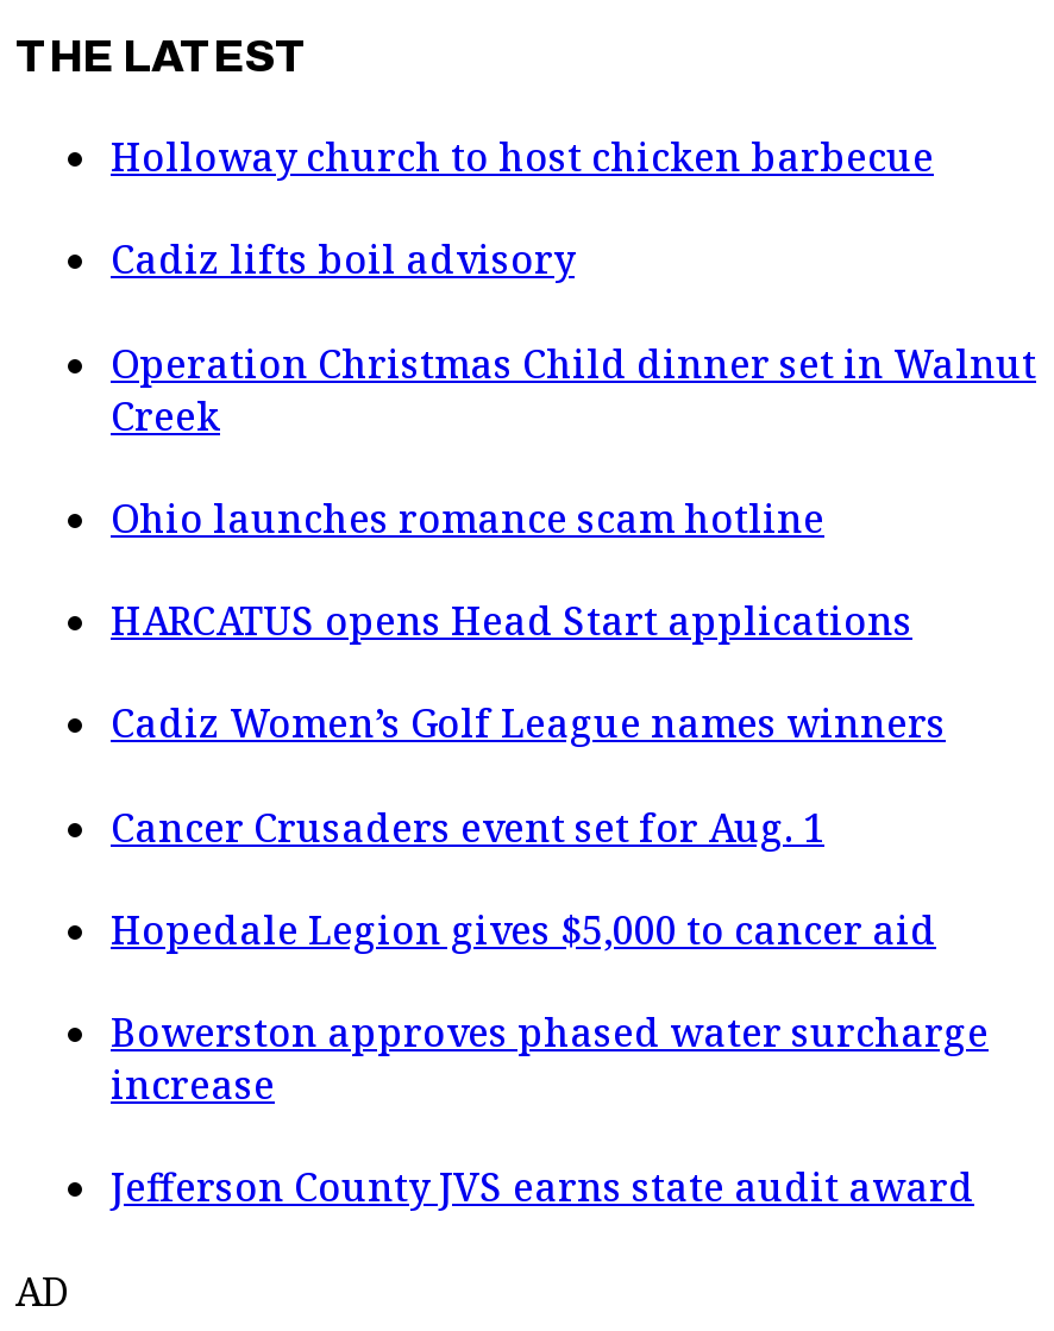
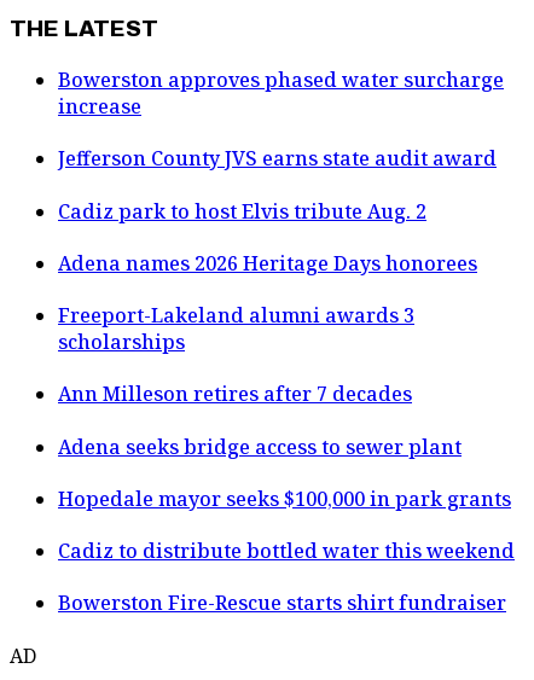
- Holloway church to host chicken barbecue
- Cadiz lifts boil advisory
- Operation Christmas Child dinner set in Walnut
- Creek
- Ohio launches romance scam hotline
- HARCATUS opens Head Start applications
- Cadiz Women’s Golf League names winners
- Cancer Crusaders event set for Aug. 1
- Hopedale Legion gives $5,000 to cancer aid

moved up: Bowerston approves phased water surcharge | increase | Jefferson County JVS earns state audit award

+ Cadiz park to host Elvis tribute Aug. 2
+ Adena names 2026 Heritage Days honorees
+ Freeport-Lakeland alumni awards 3
+ scholarships
+ Ann Milleson retires after 7 decades
+ Adena seeks bridge access to sewer plant
+ Hopedale mayor seeks $100,000 in park grants
+ Cadiz to distribute bottled water this weekend
+ Bowerston Fire-Rescue starts shirt fundraiser
